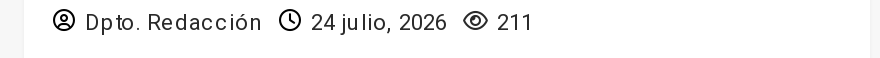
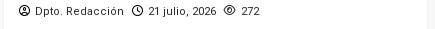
- 24 julio, 2026
- 211
+ 21 julio, 2026
+ 272
